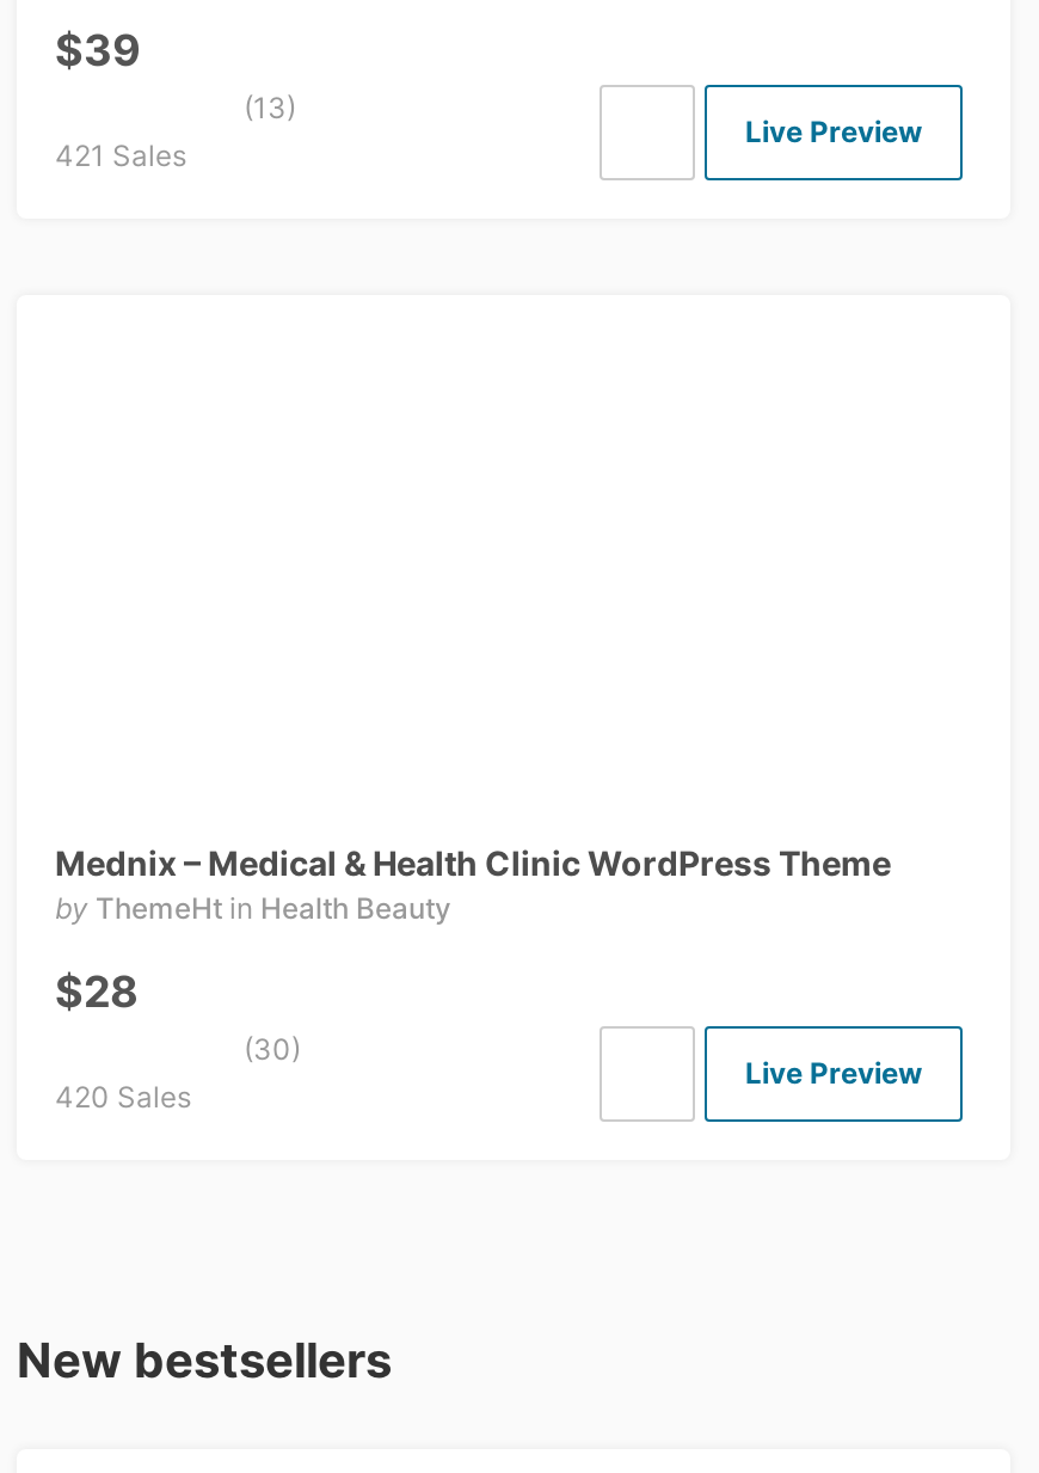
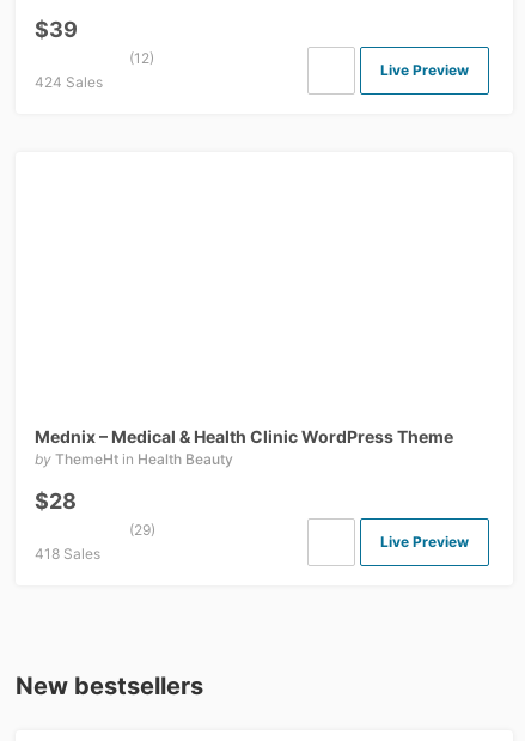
- (13)
+ (12)

- 421 Sales
+ 424 Sales

- (30)
+ (29)

- 420 Sales
+ 418 Sales
